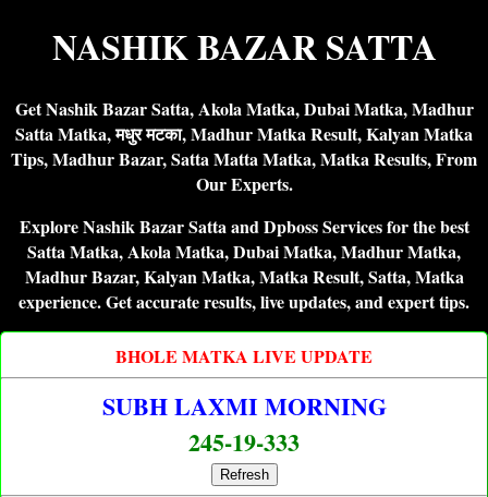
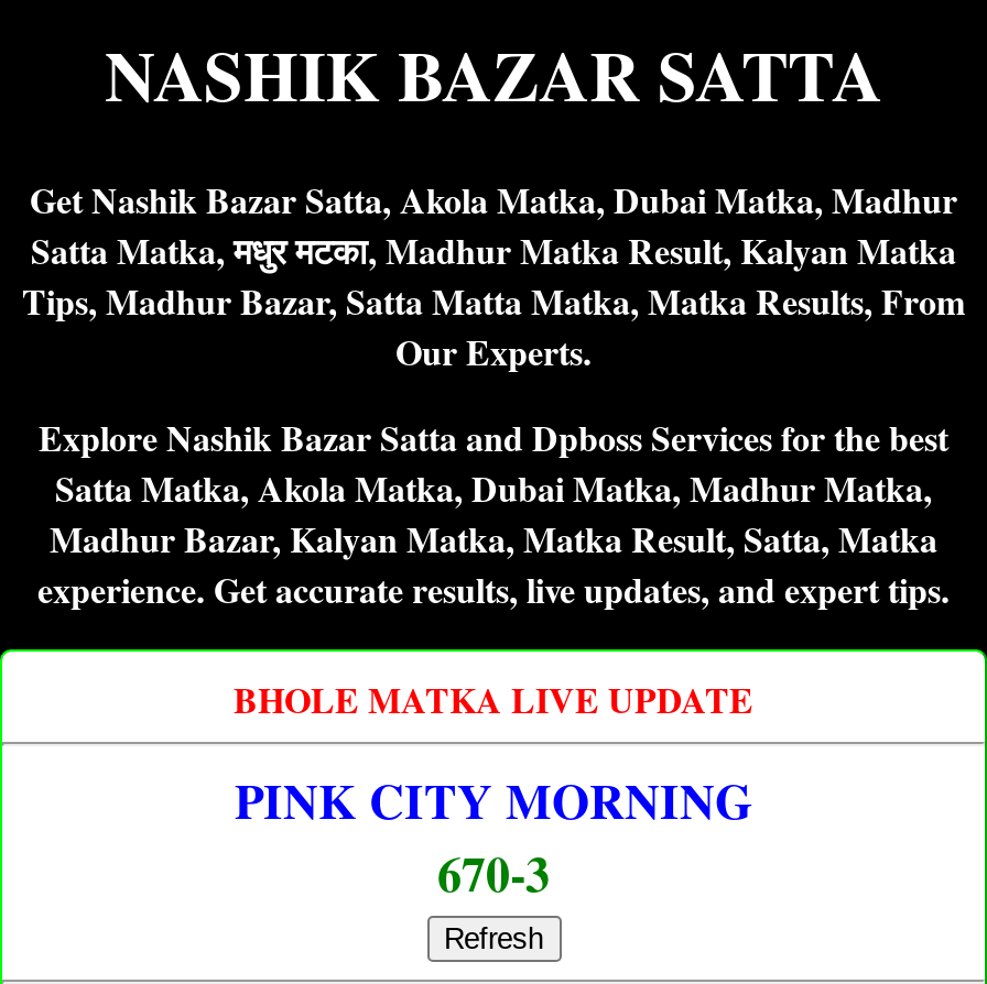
- SUBH LAXMI MORNING
+ PINK CITY MORNING

- 245-19-333
+ 670-3
